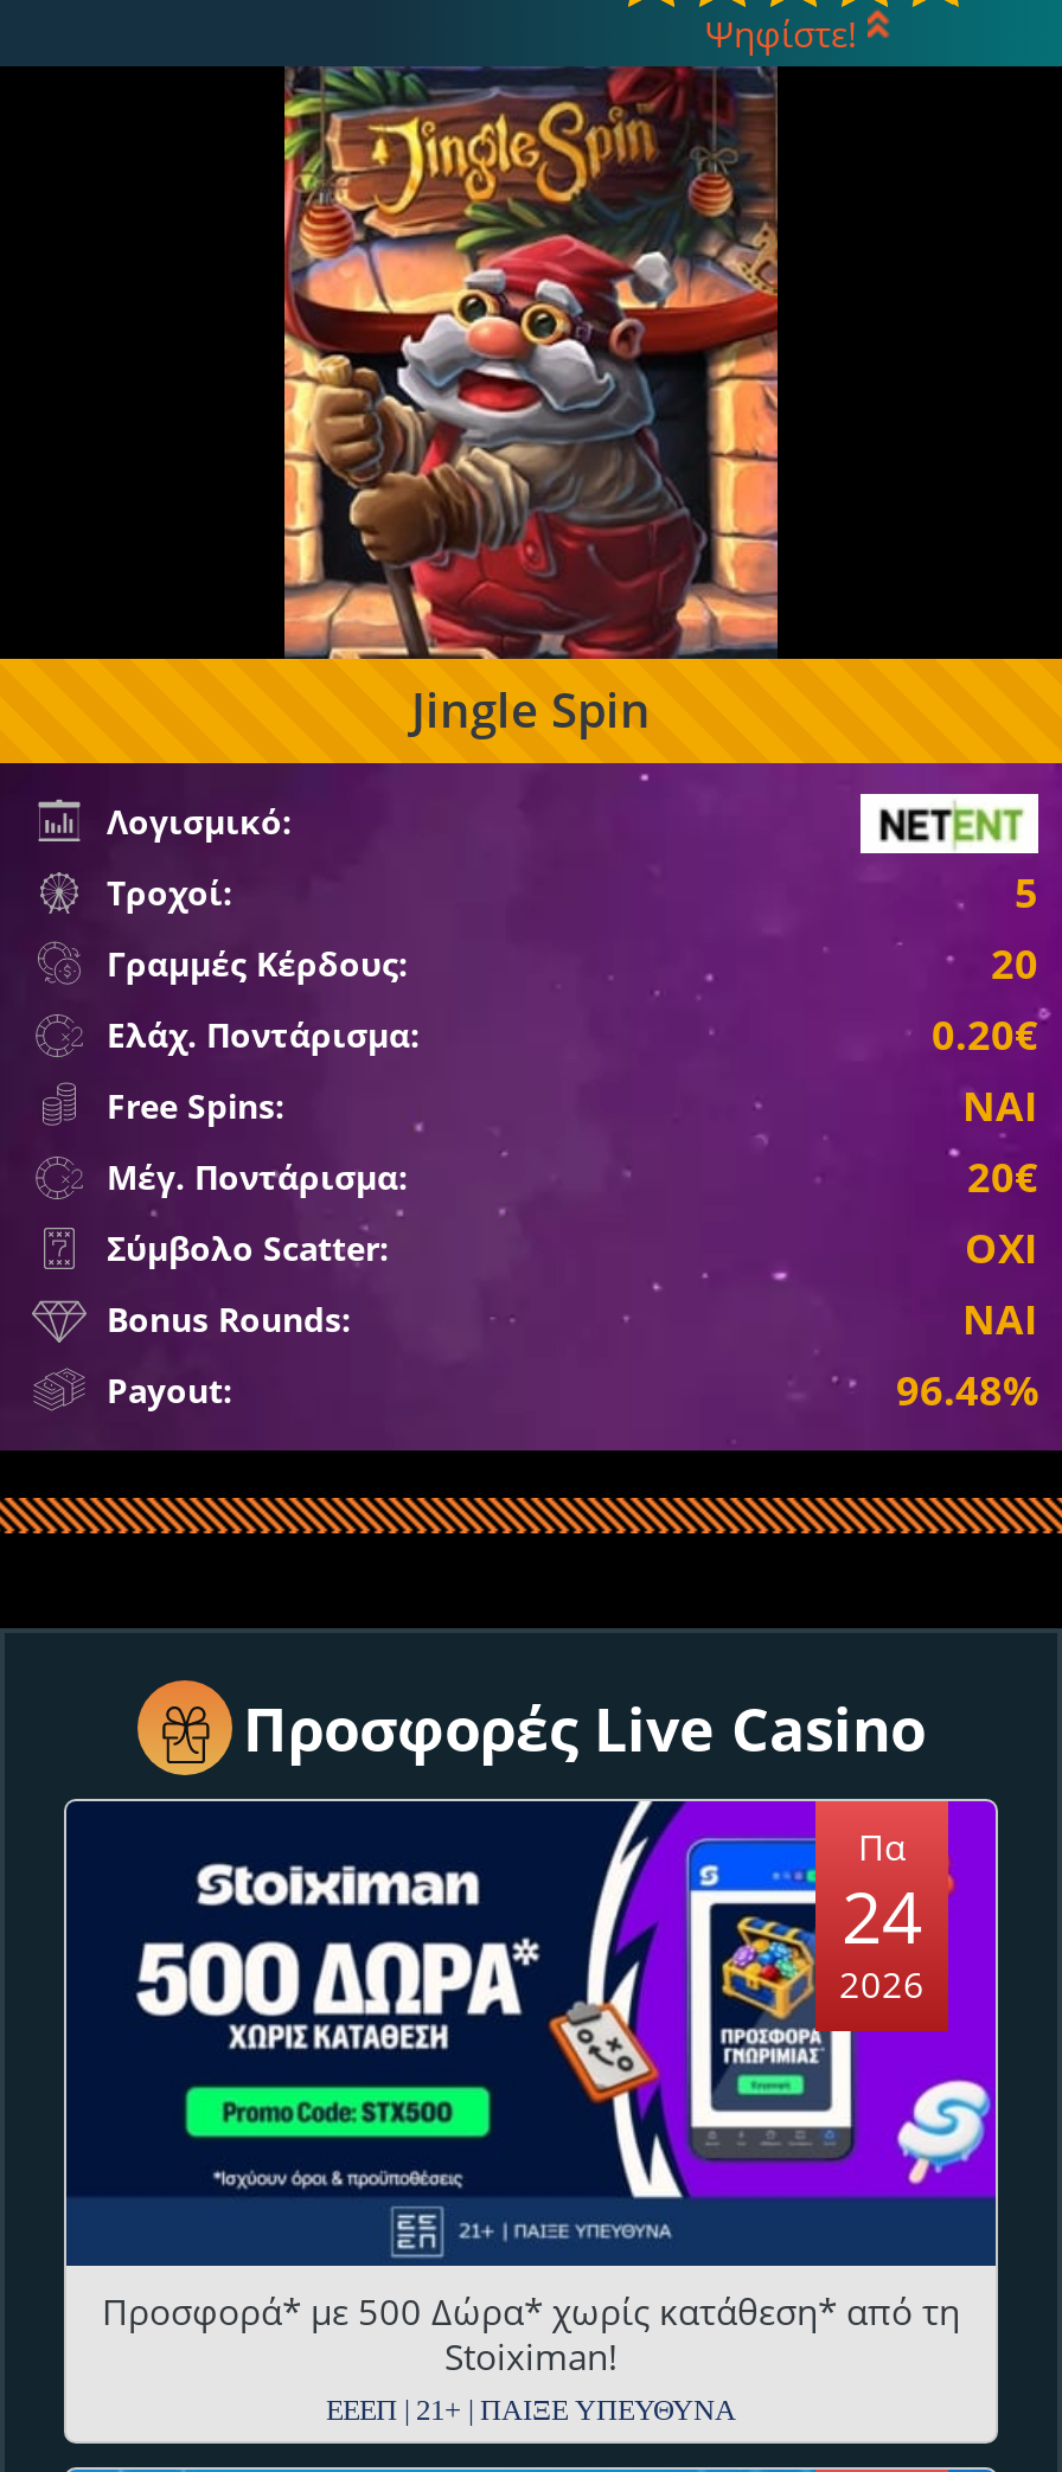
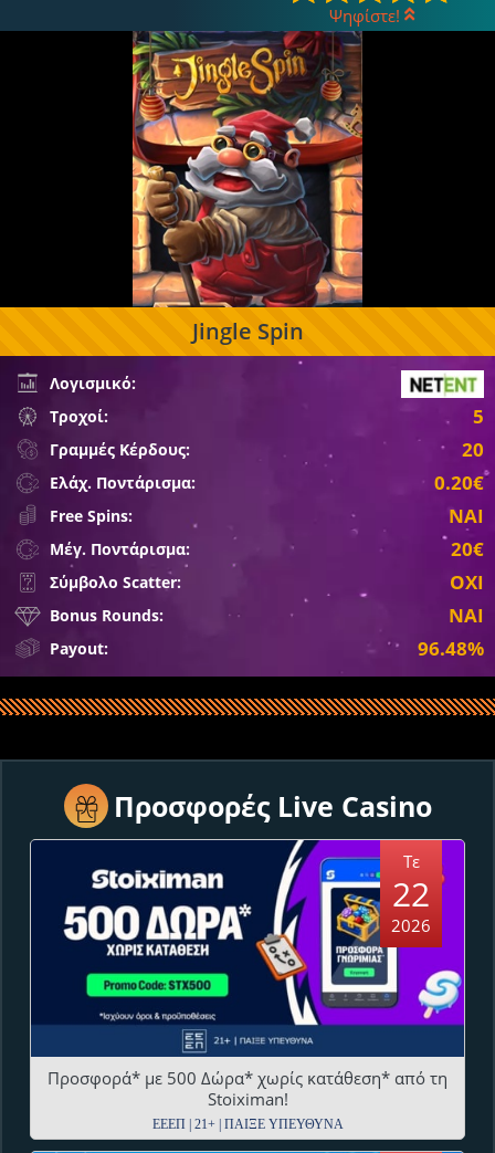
- Πα
- 24
+ Τε
+ 22
